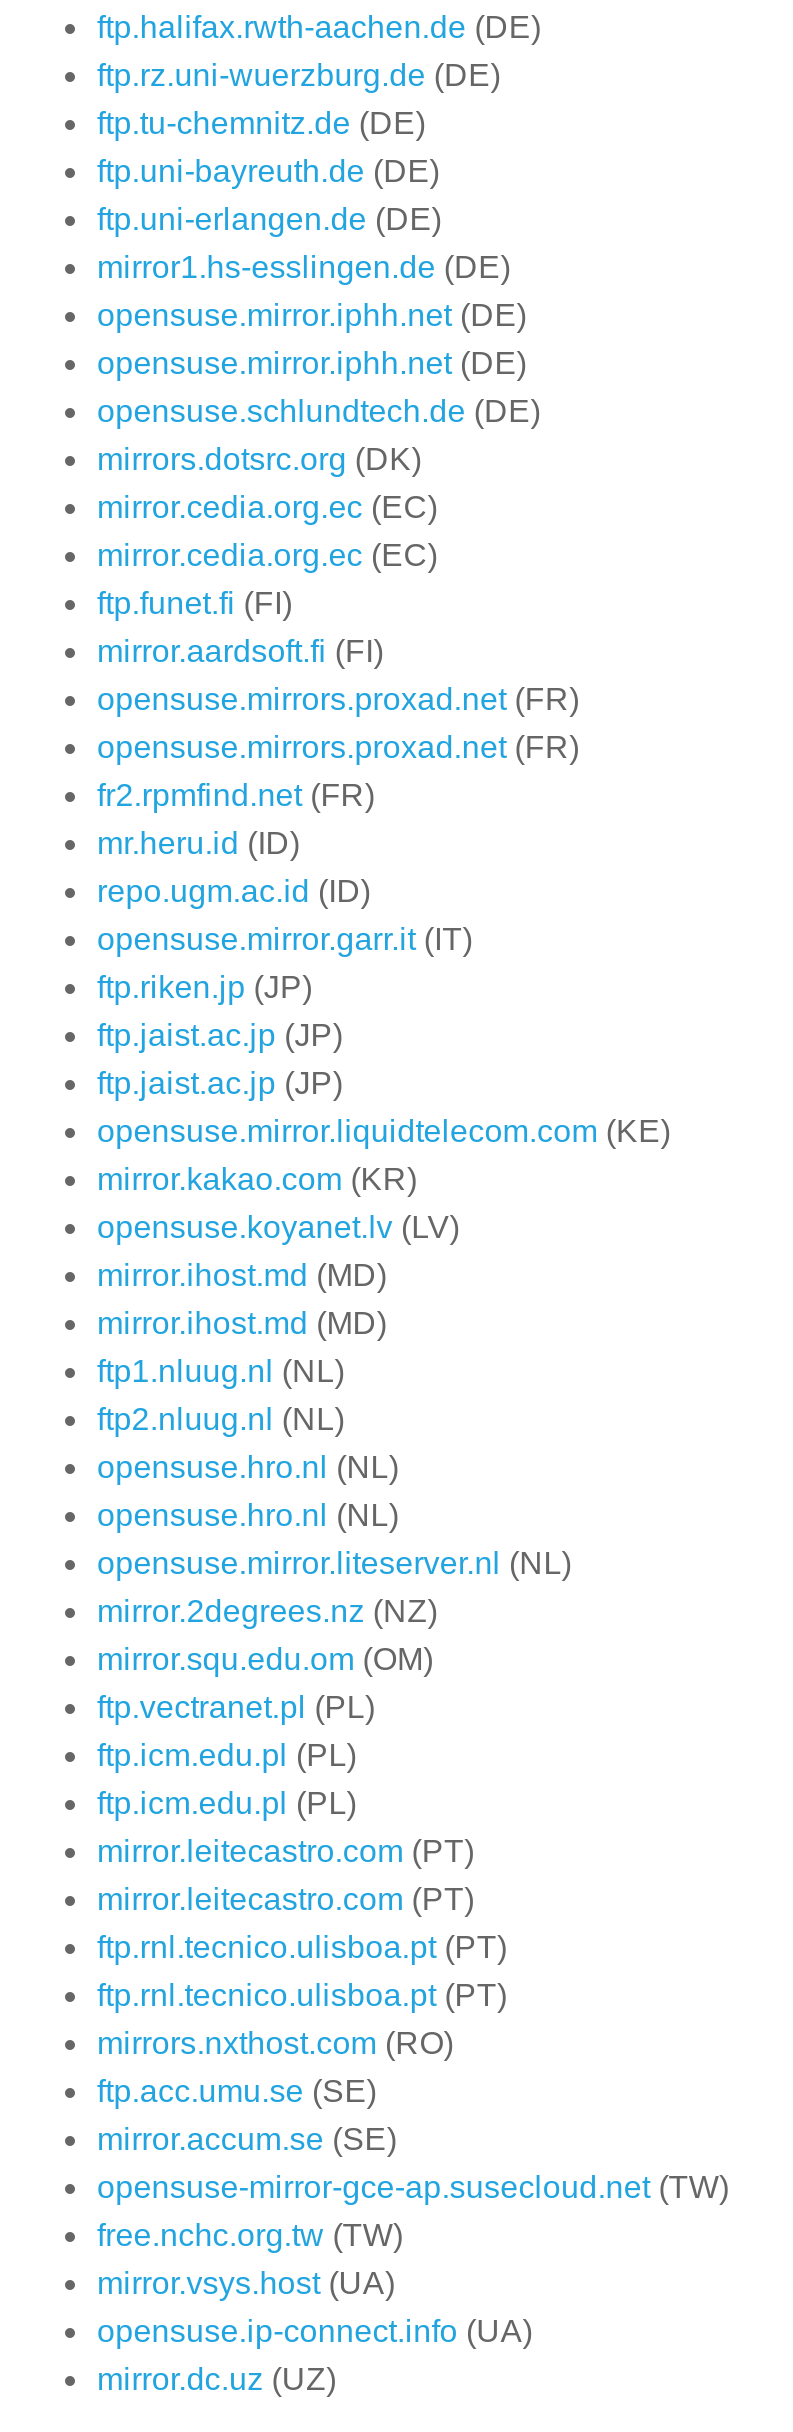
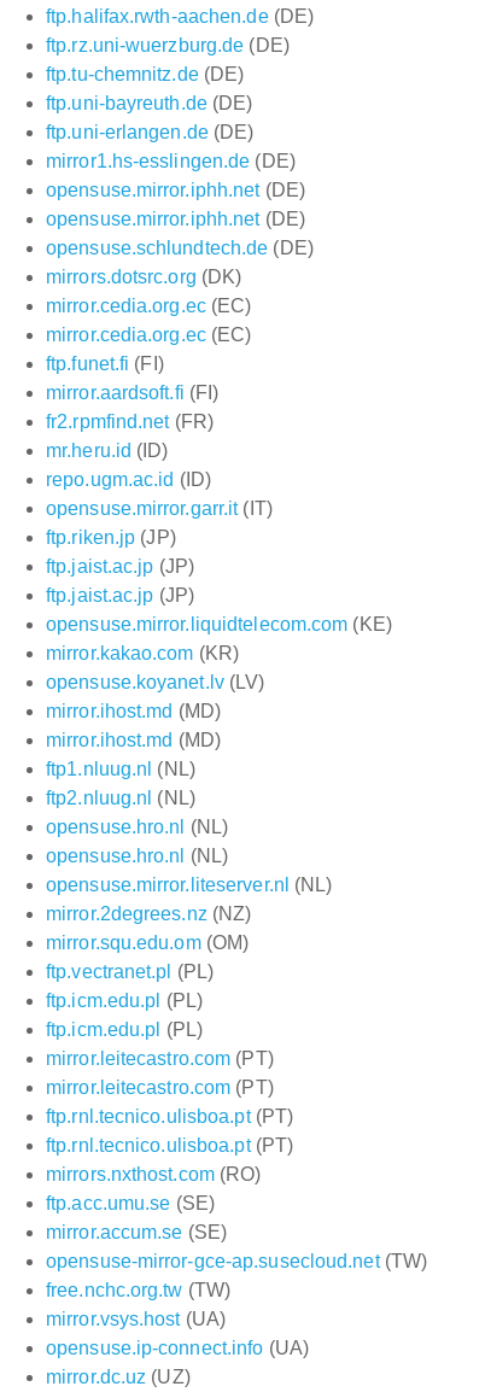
- opensuse.mirrors.proxad.net (FR)
- opensuse.mirrors.proxad.net (FR)
